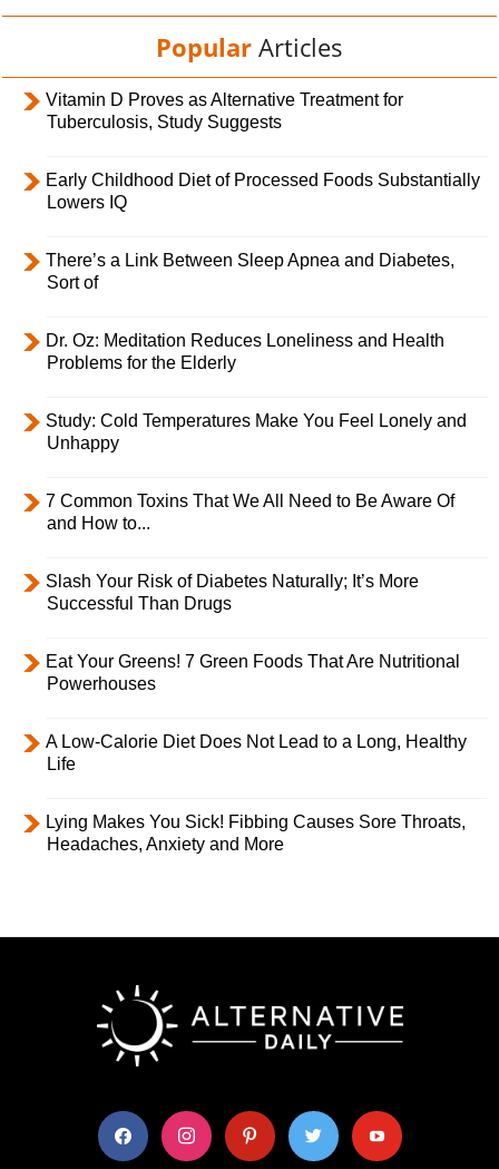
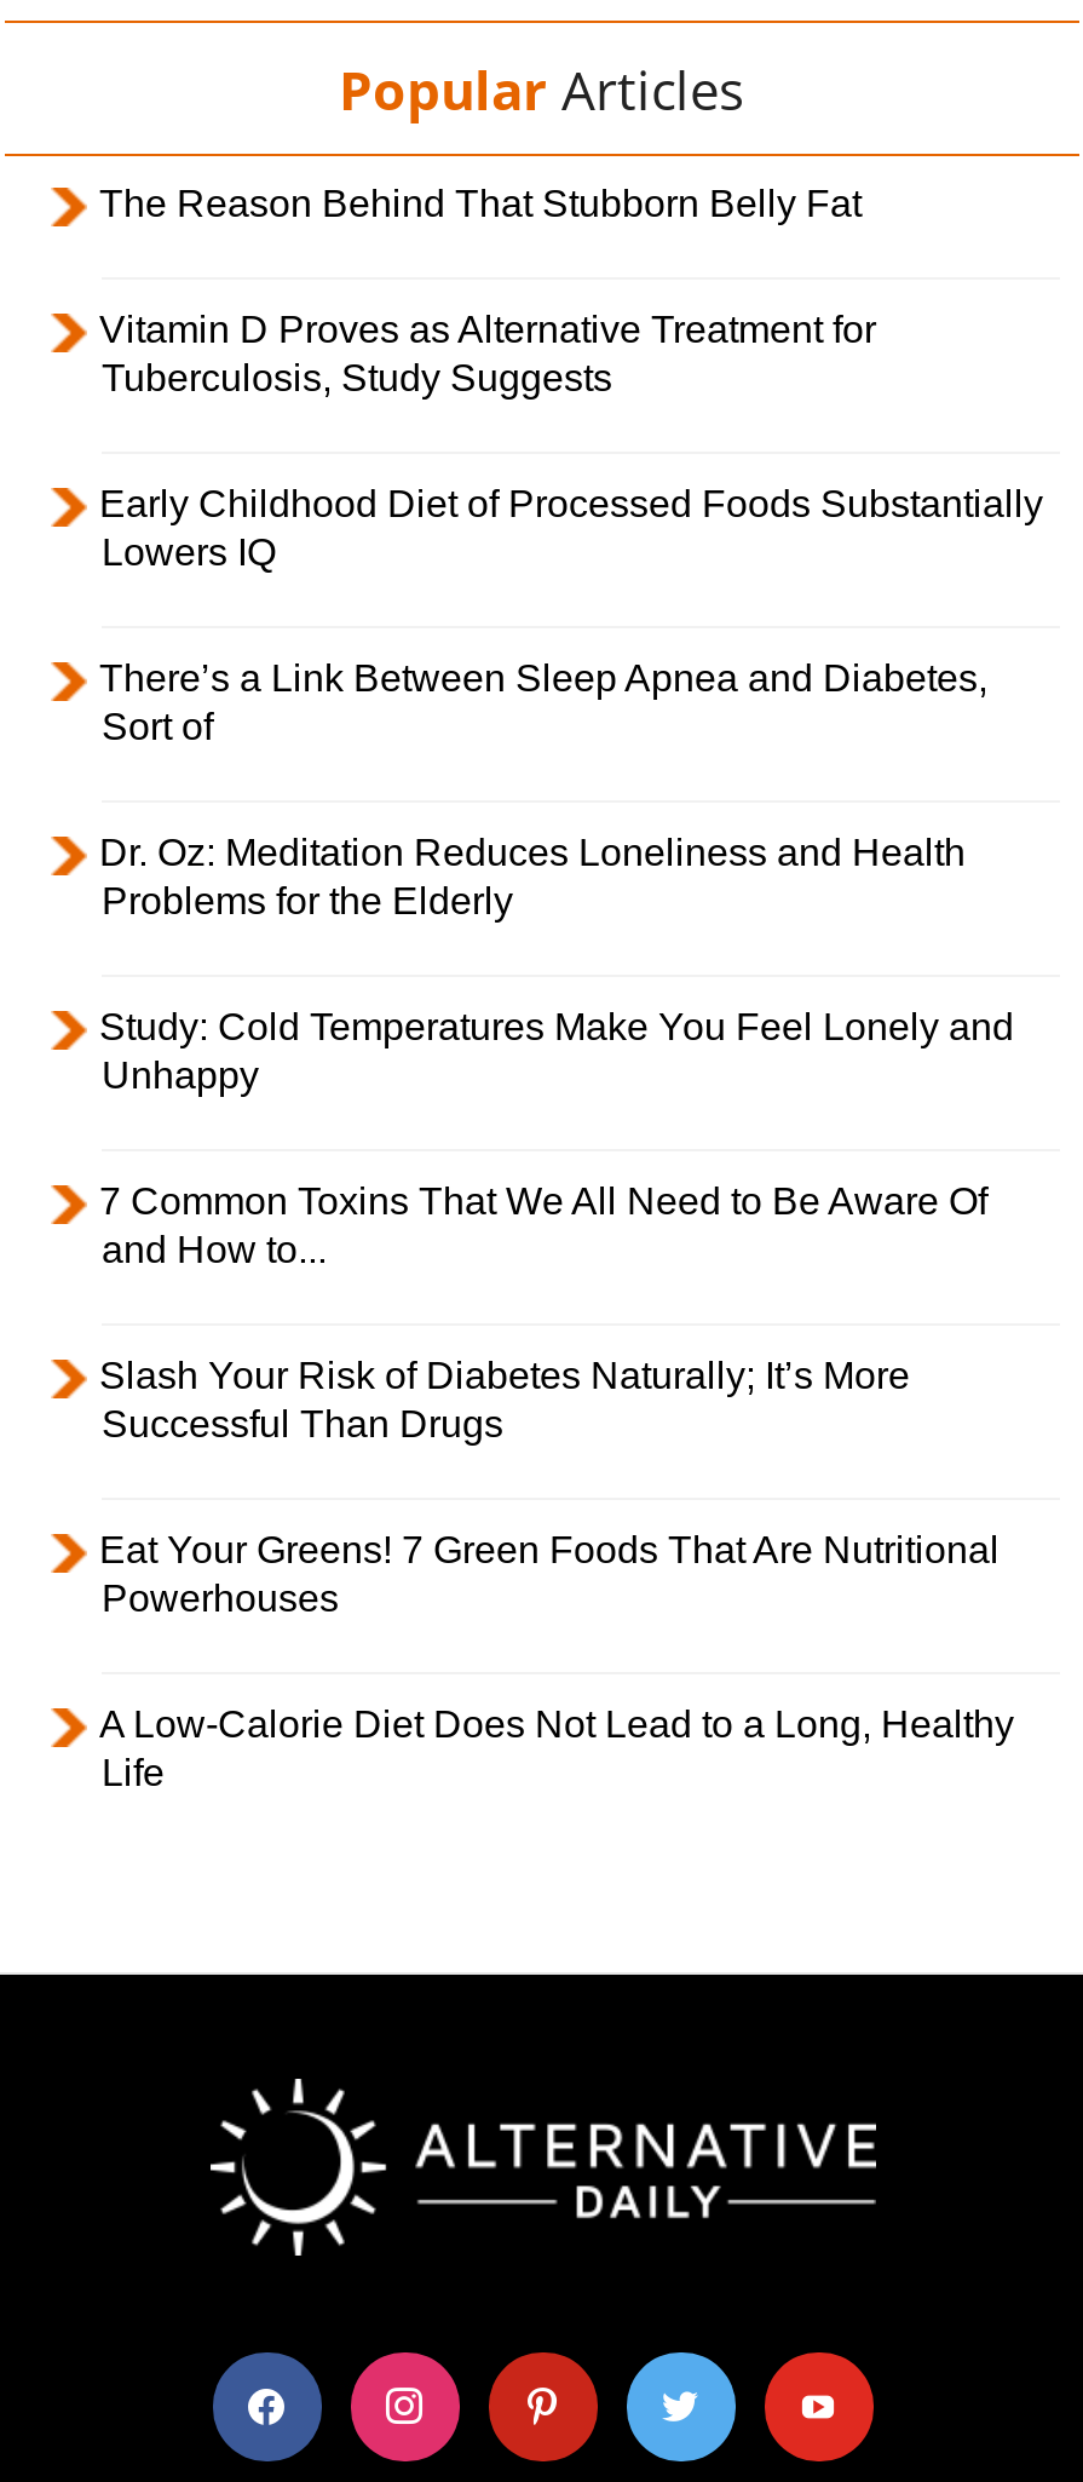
+ The Reason Behind That Stubborn Belly Fat

moved down: Vitamin D Proves as Alternative Treatment for | Tuberculosis, Study Suggests | Early Childhood Diet of Processed Foods Substantially | ... | A Low-Calorie Diet Does Not Lead to a Long, Healthy | Life

- Lying Makes You Sick! Fibbing Causes Sore Throats,
- Headaches, Anxiety and More
